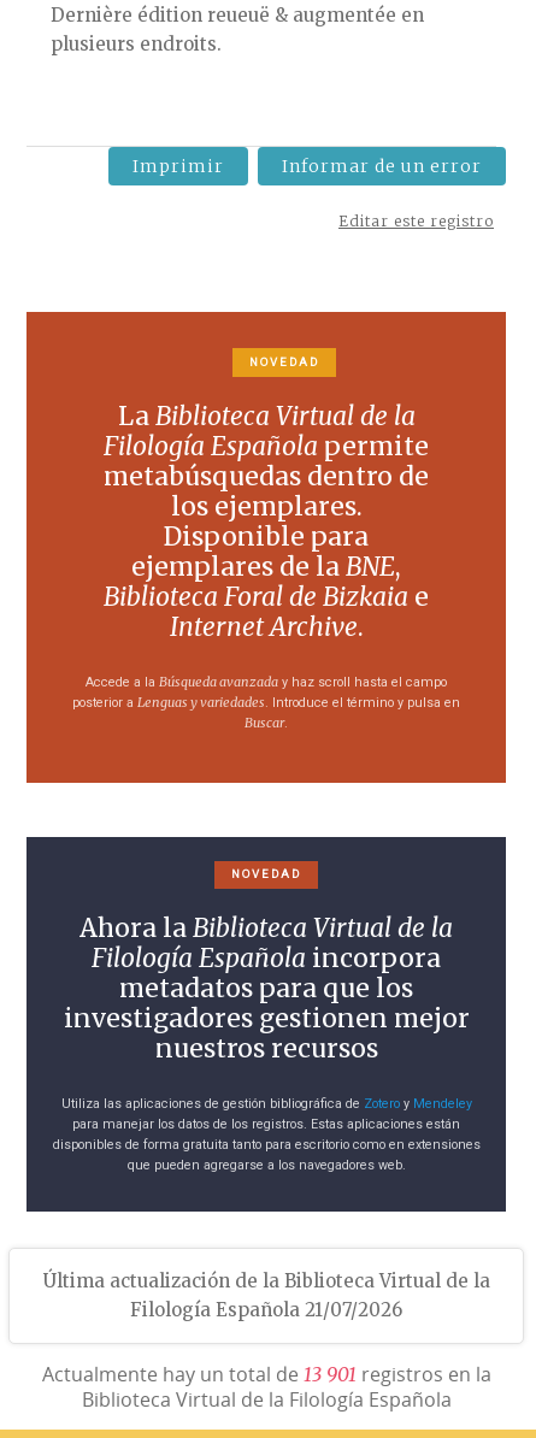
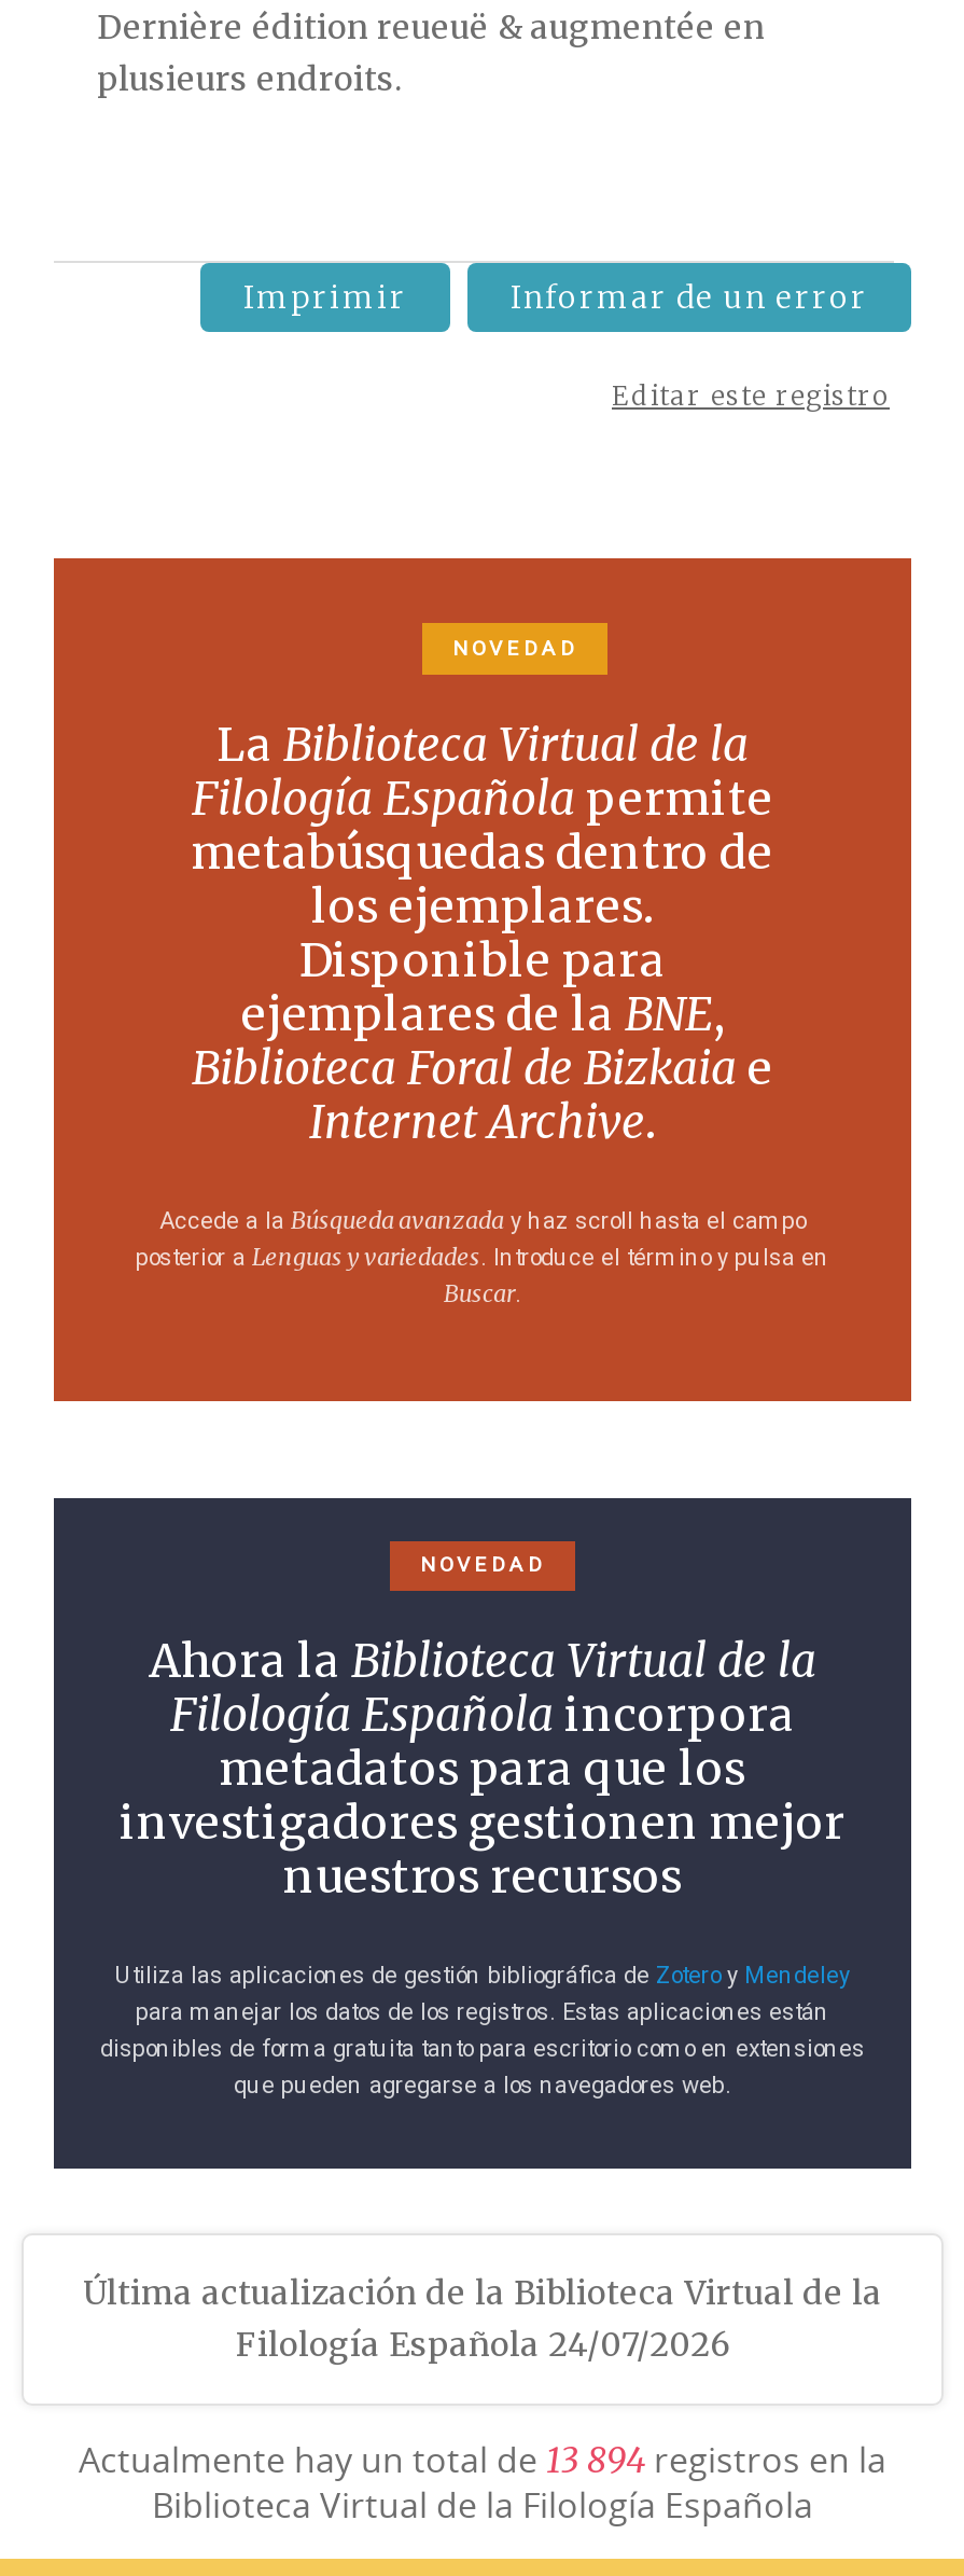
- Filología Española 21/07/2026
+ Filología Española 24/07/2026

- Actualmente hay un total de 13 901 registros en la
+ Actualmente hay un total de 13 894 registros en la
